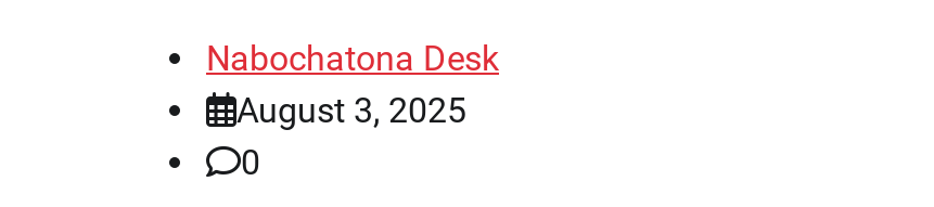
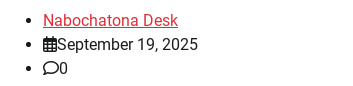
- August 3, 2025
+ September 19, 2025
